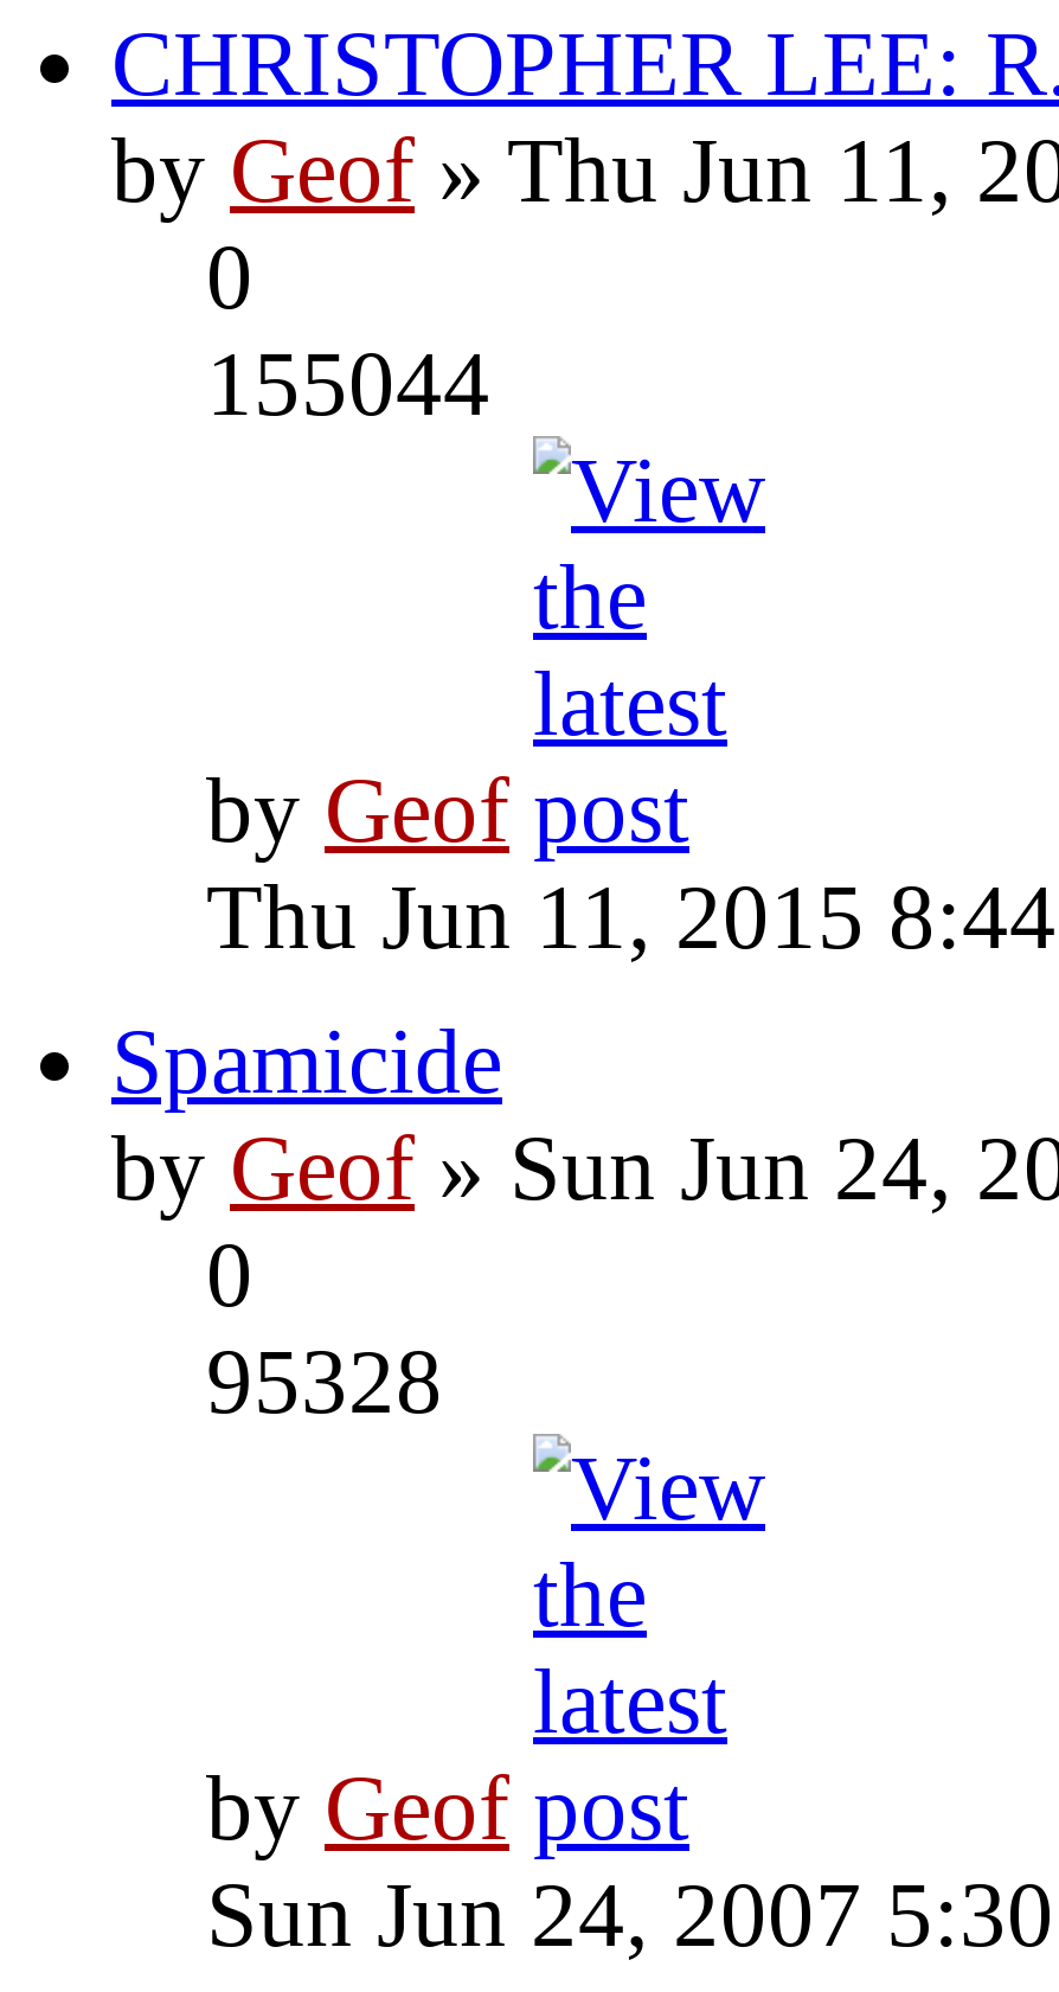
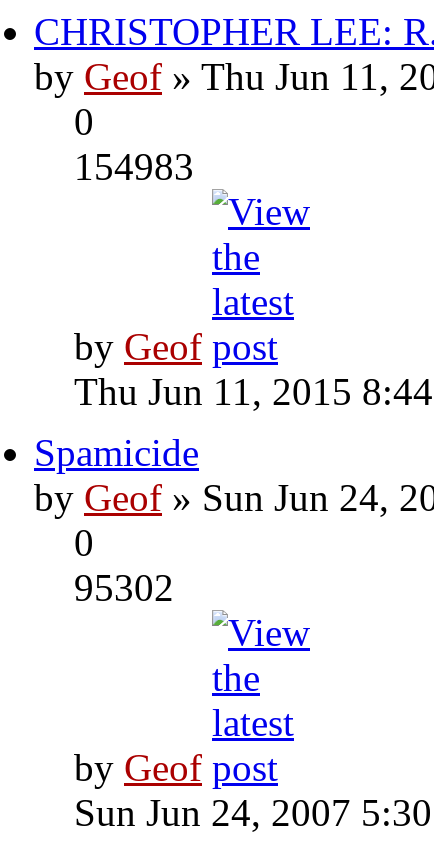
- 155044
+ 154983

- 95328
+ 95302
